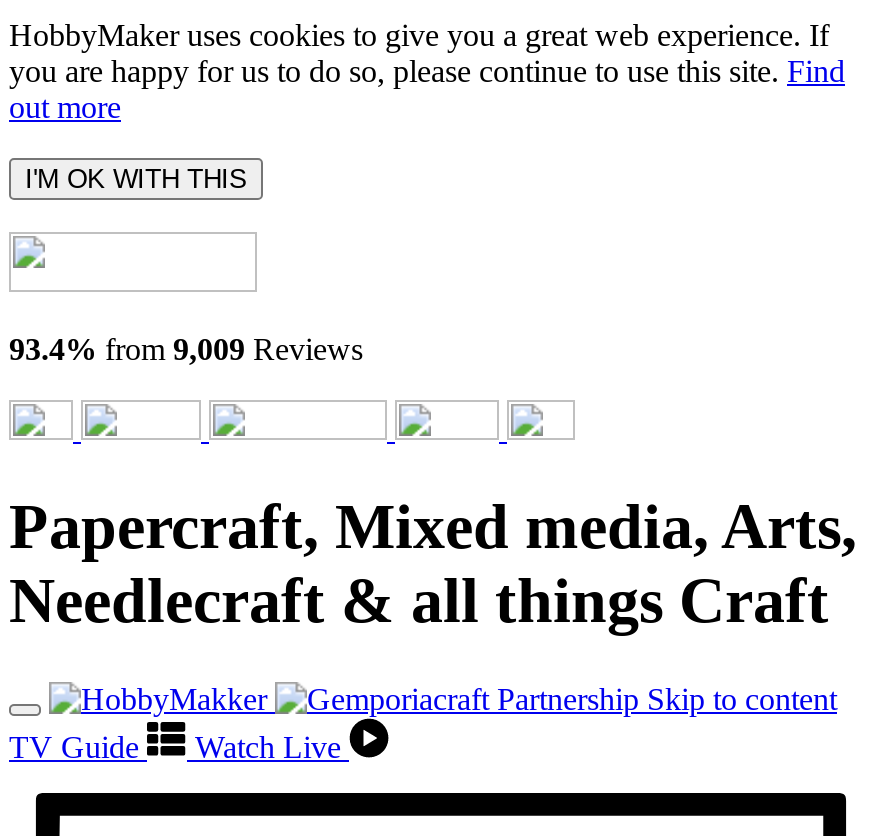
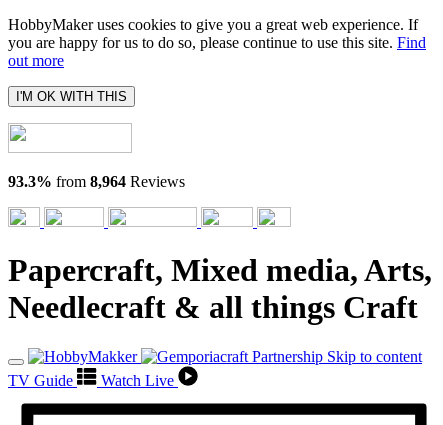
- 93.4% from 9,009 Reviews
+ 93.3% from 8,964 Reviews
